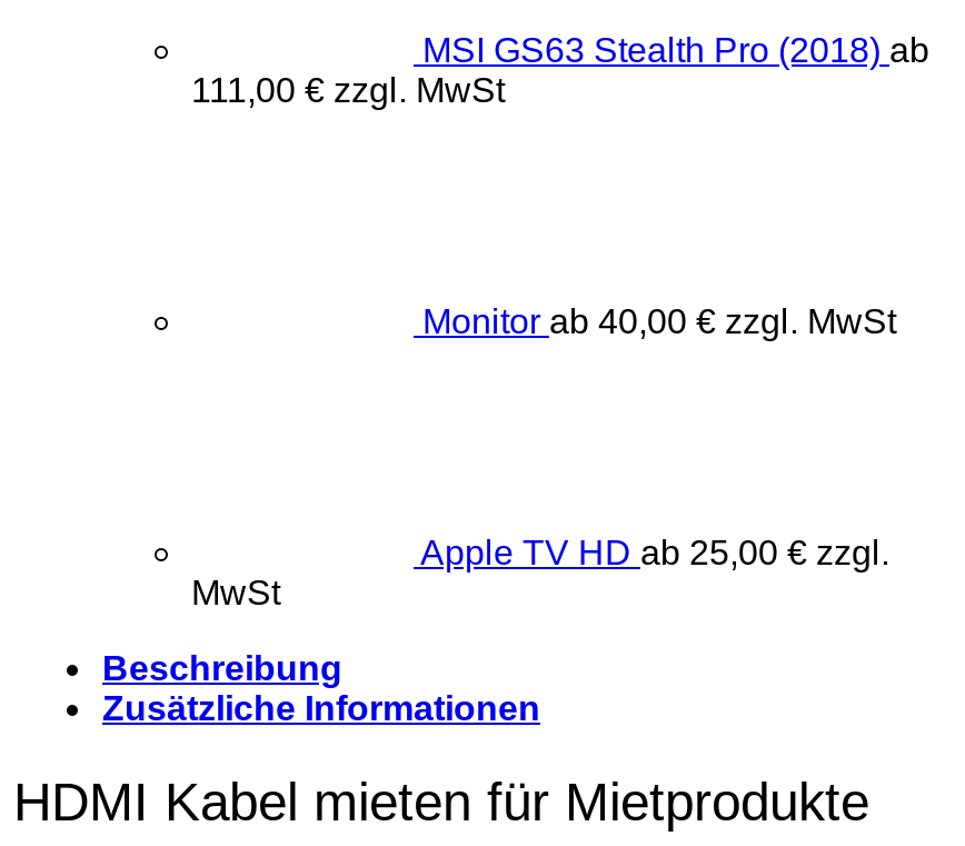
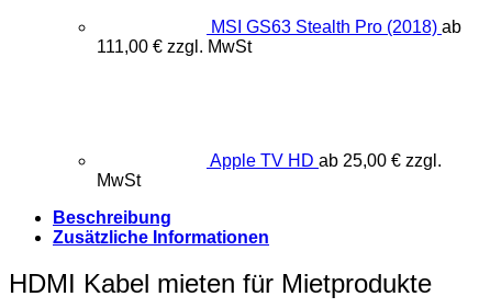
- Monitor ab 40,00 €zzgl. MwSt
